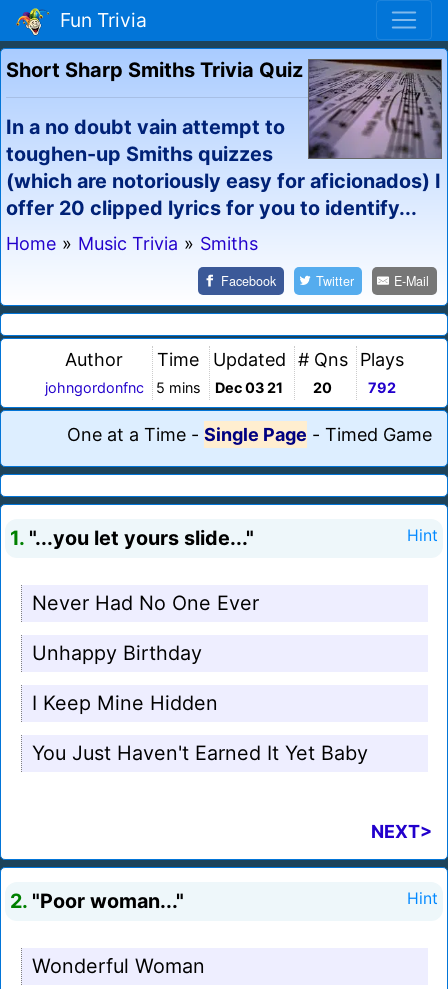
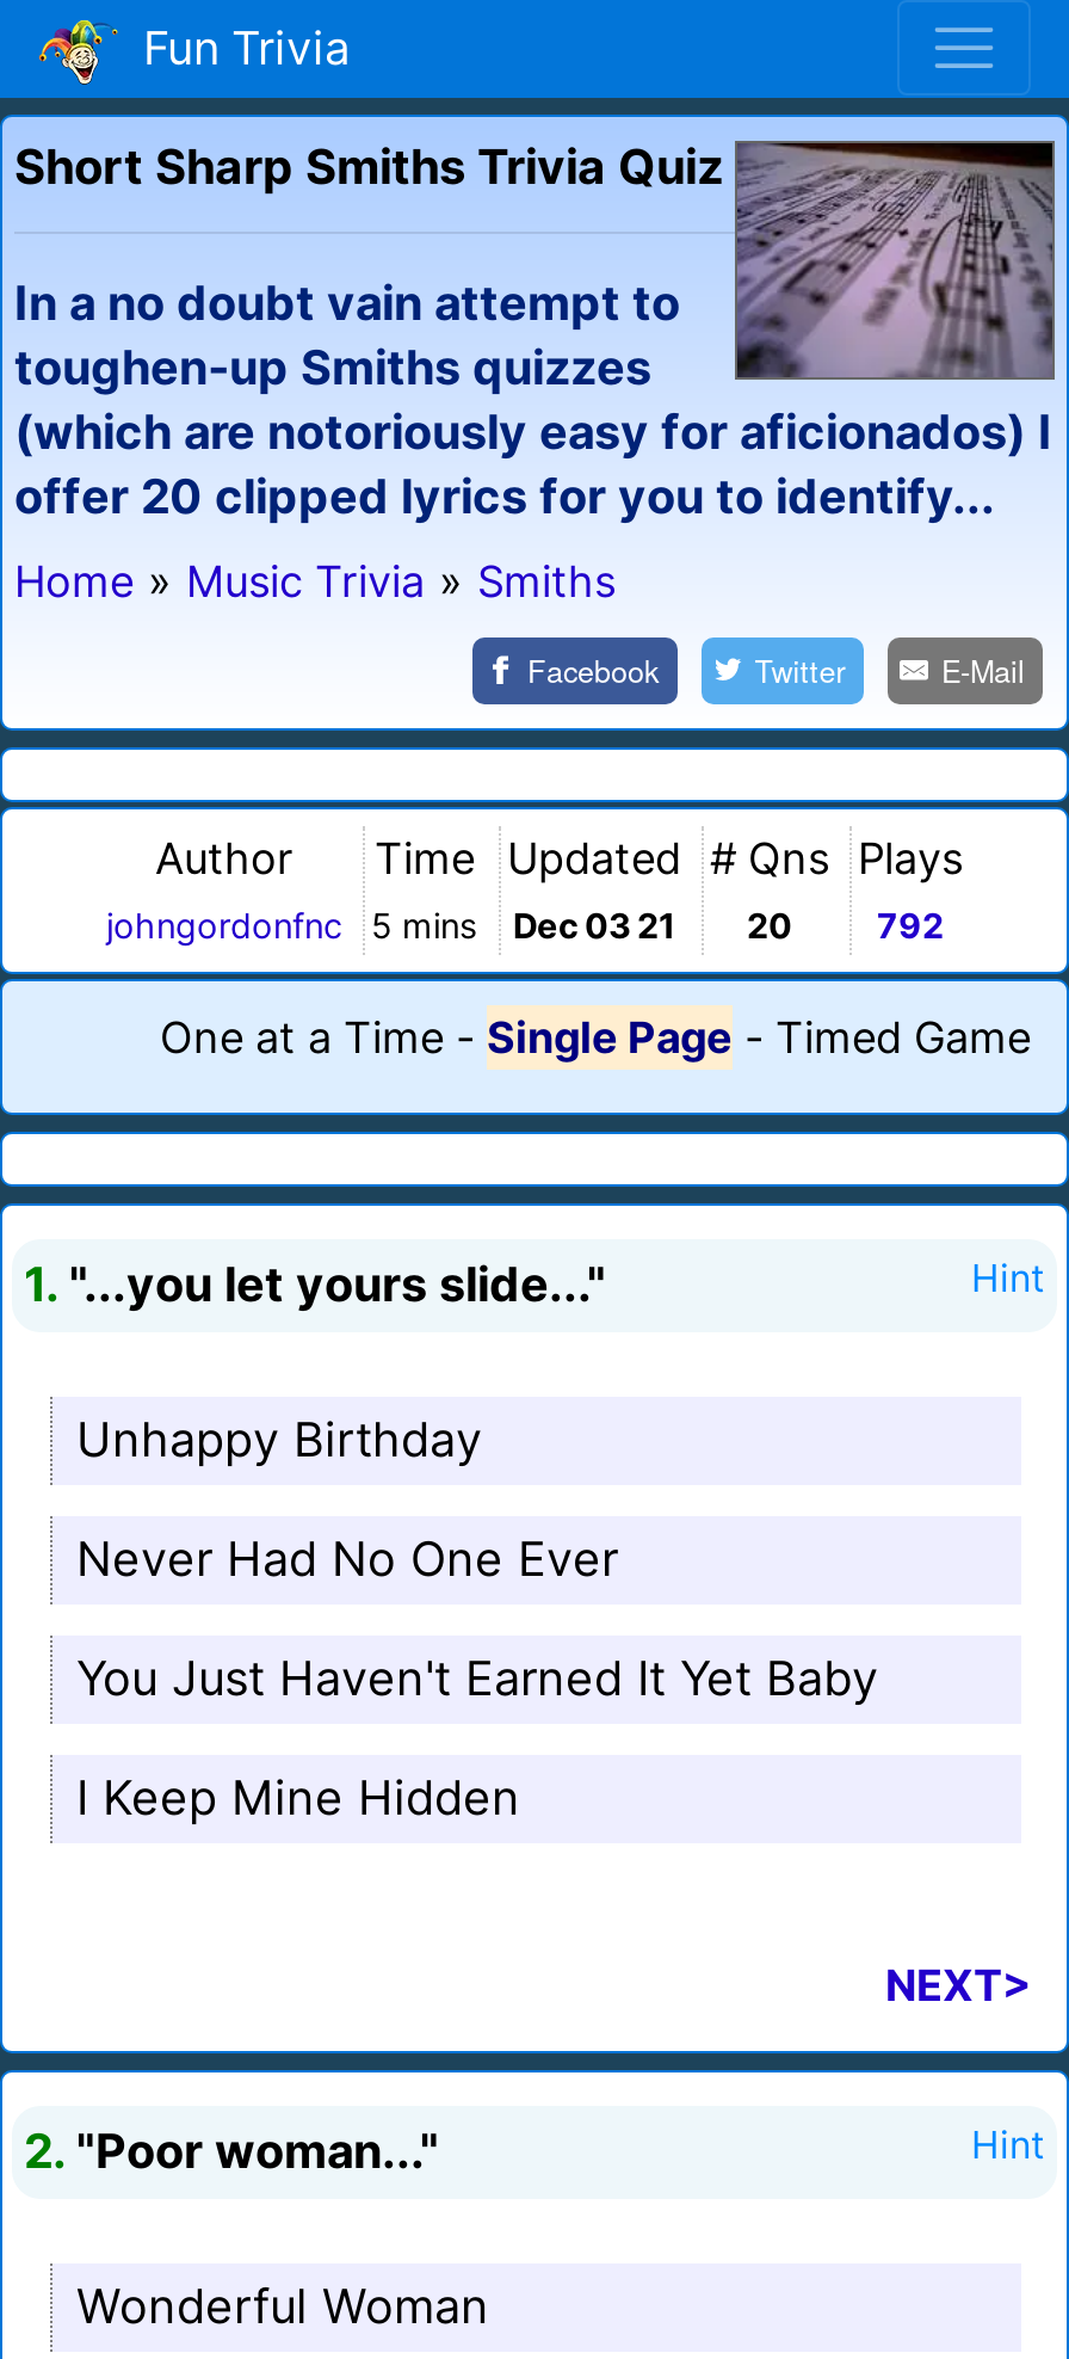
moved down: Never Had No One Ever

moved up: Unhappy Birthday

moved down: I Keep Mine Hidden

moved up: You Just Haven't Earned It Yet Baby
